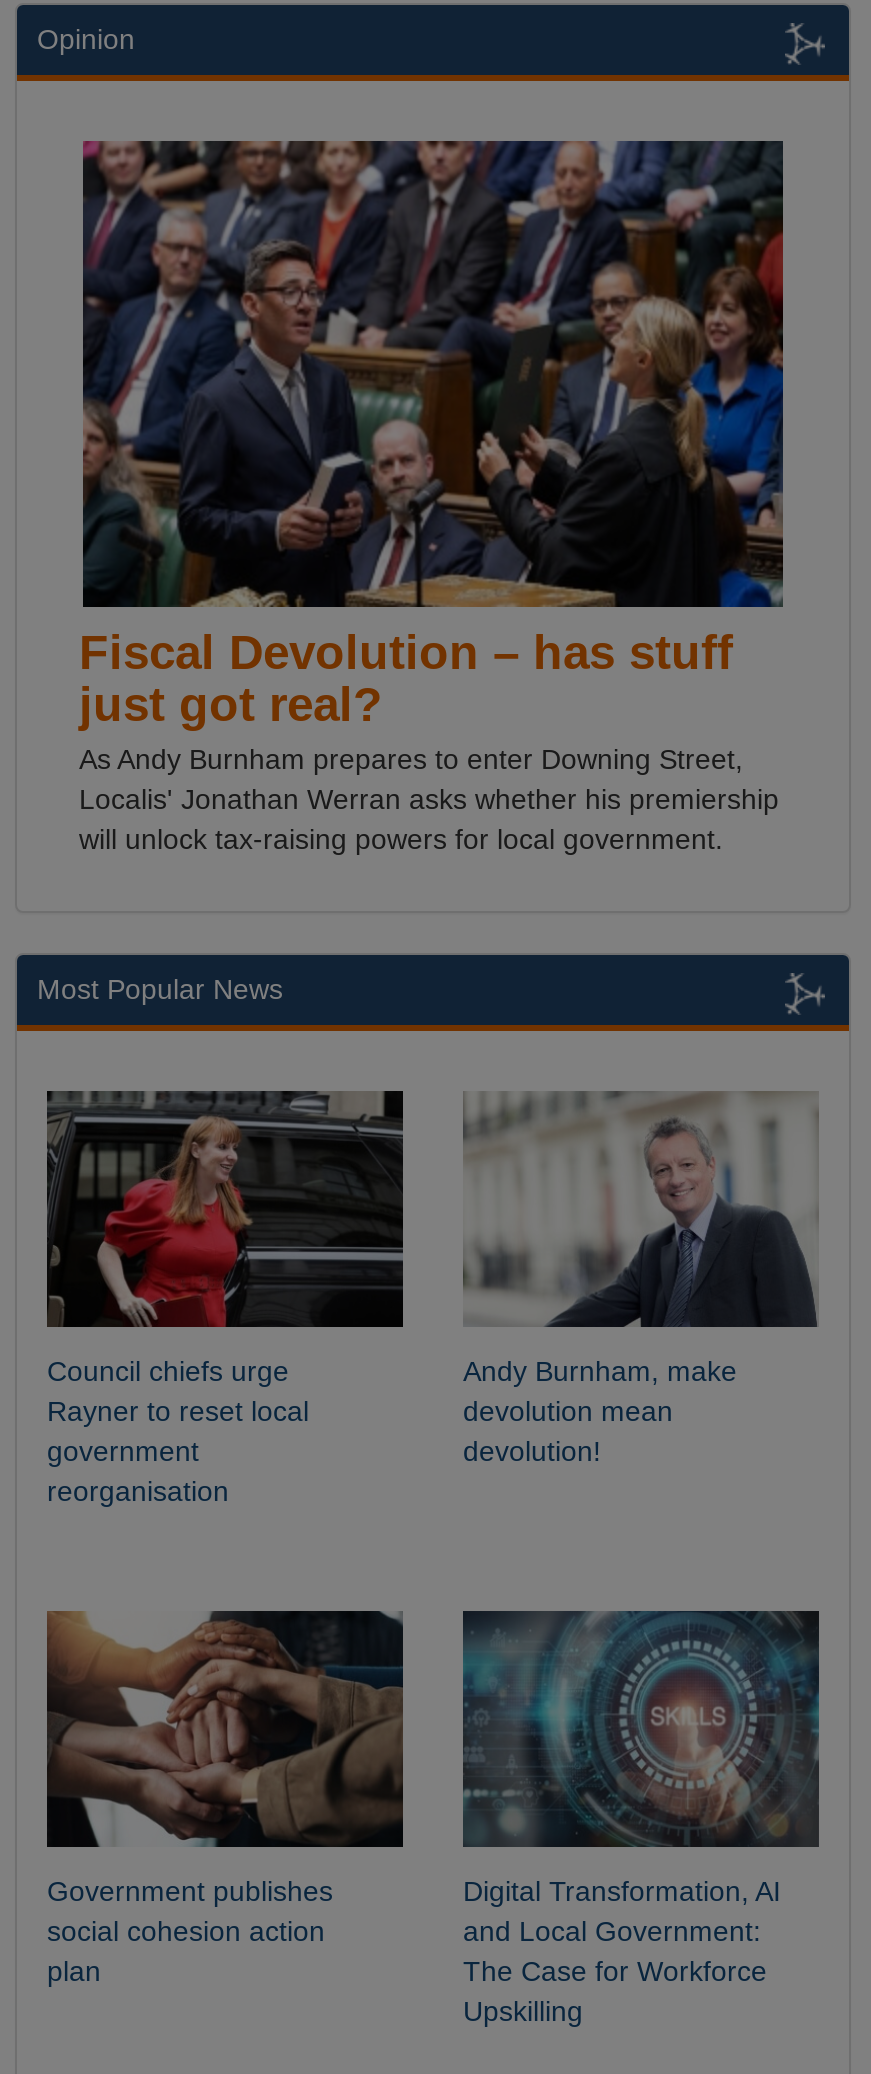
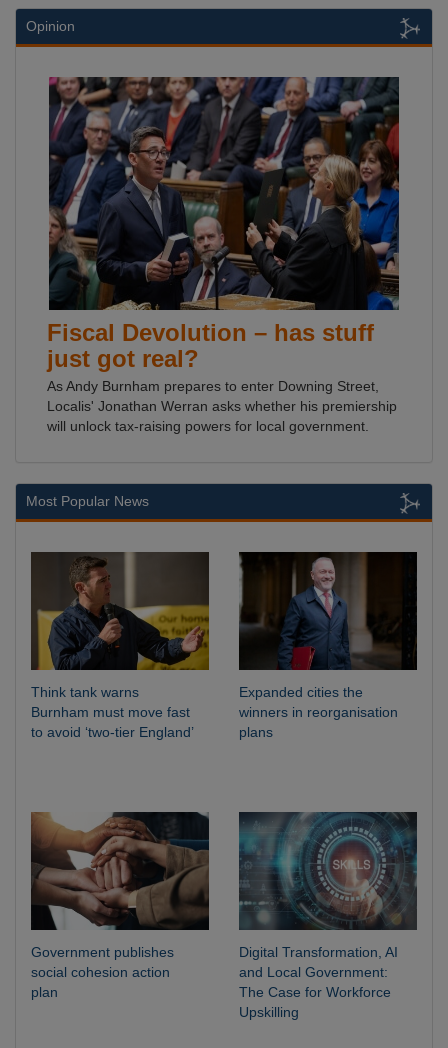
- [image]
- Council chiefs urge
- Rayner to reset local
- government
- reorganisation
+ [image]
+ Think tank warns
+ Burnham must move fast
+ to avoid ‘two-tier England’

- [image]
- Andy Burnham, make
- devolution mean
- devolution!
+ [image]
+ Expanded cities the
+ winners in reorganisation
+ plans
